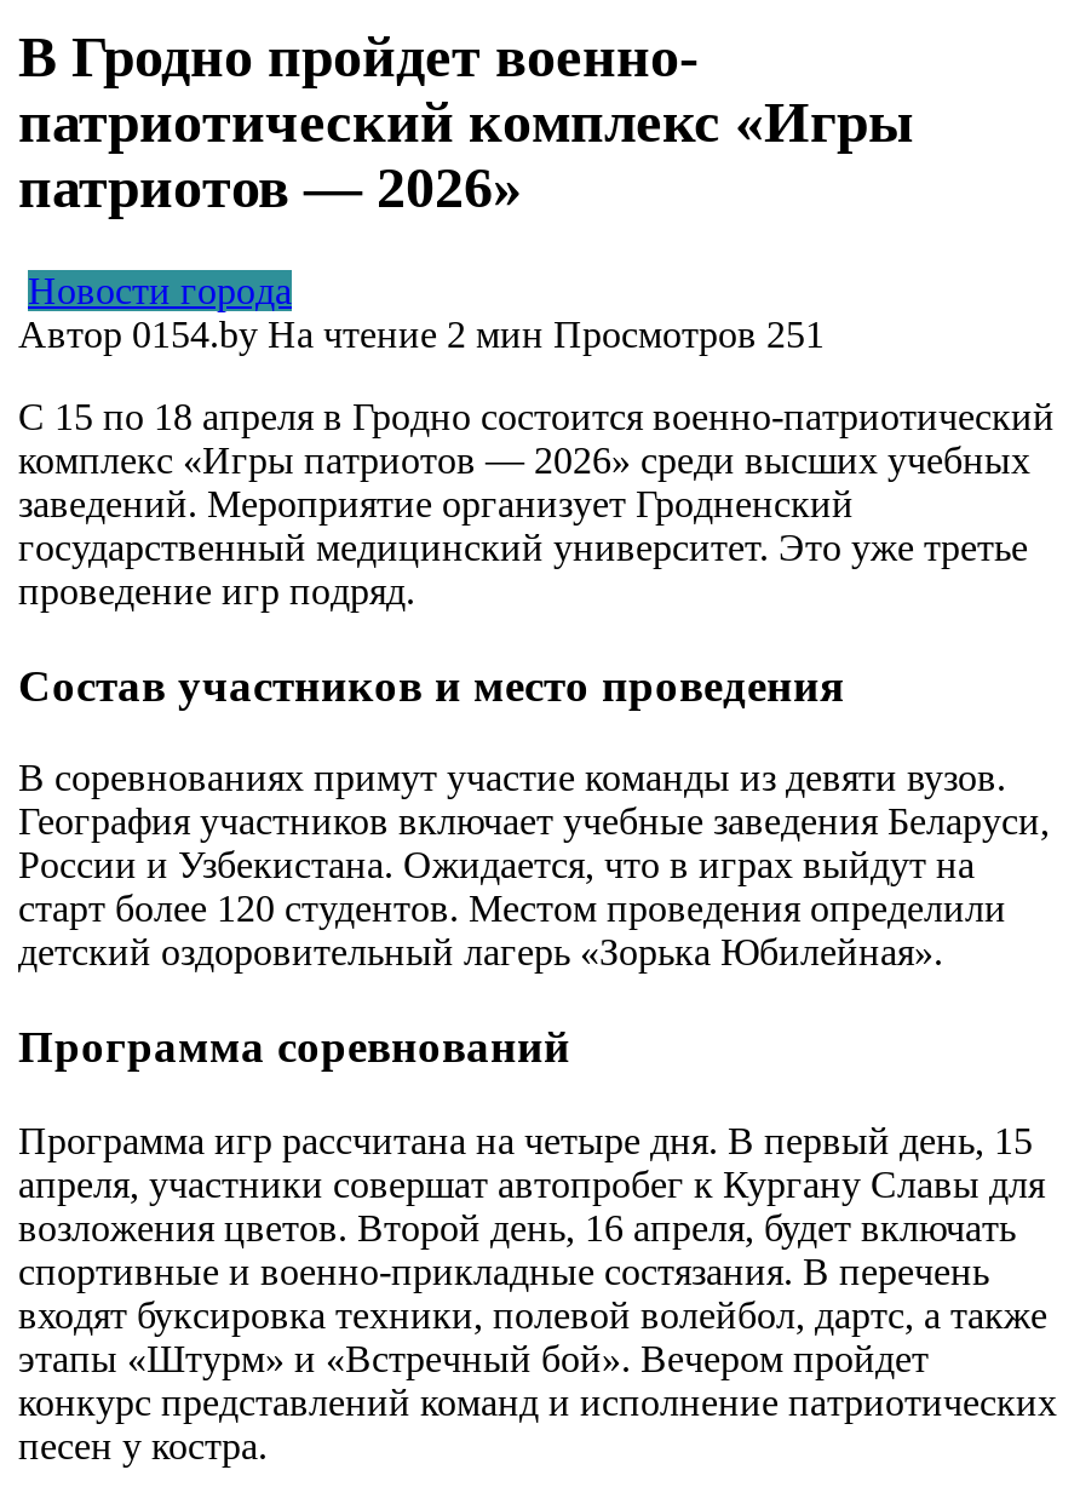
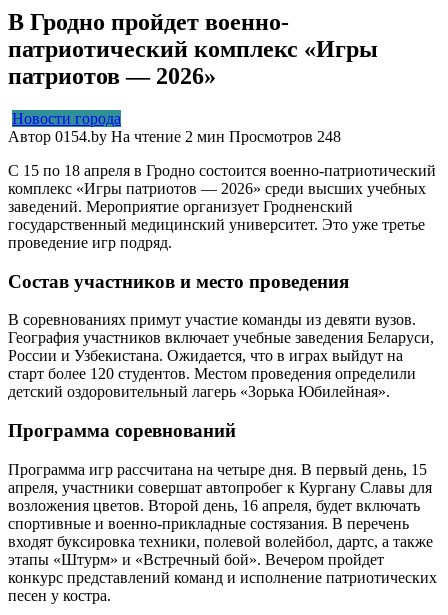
- Автор 0154.by На чтение 2 мин Просмотров 251
+ Автор 0154.by На чтение 2 мин Просмотров 248
